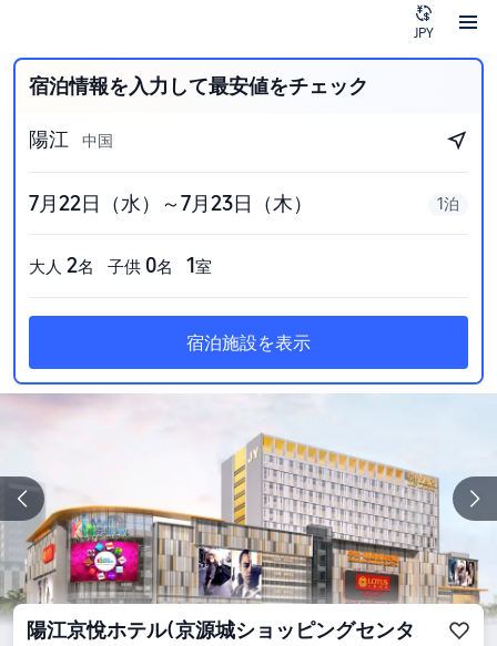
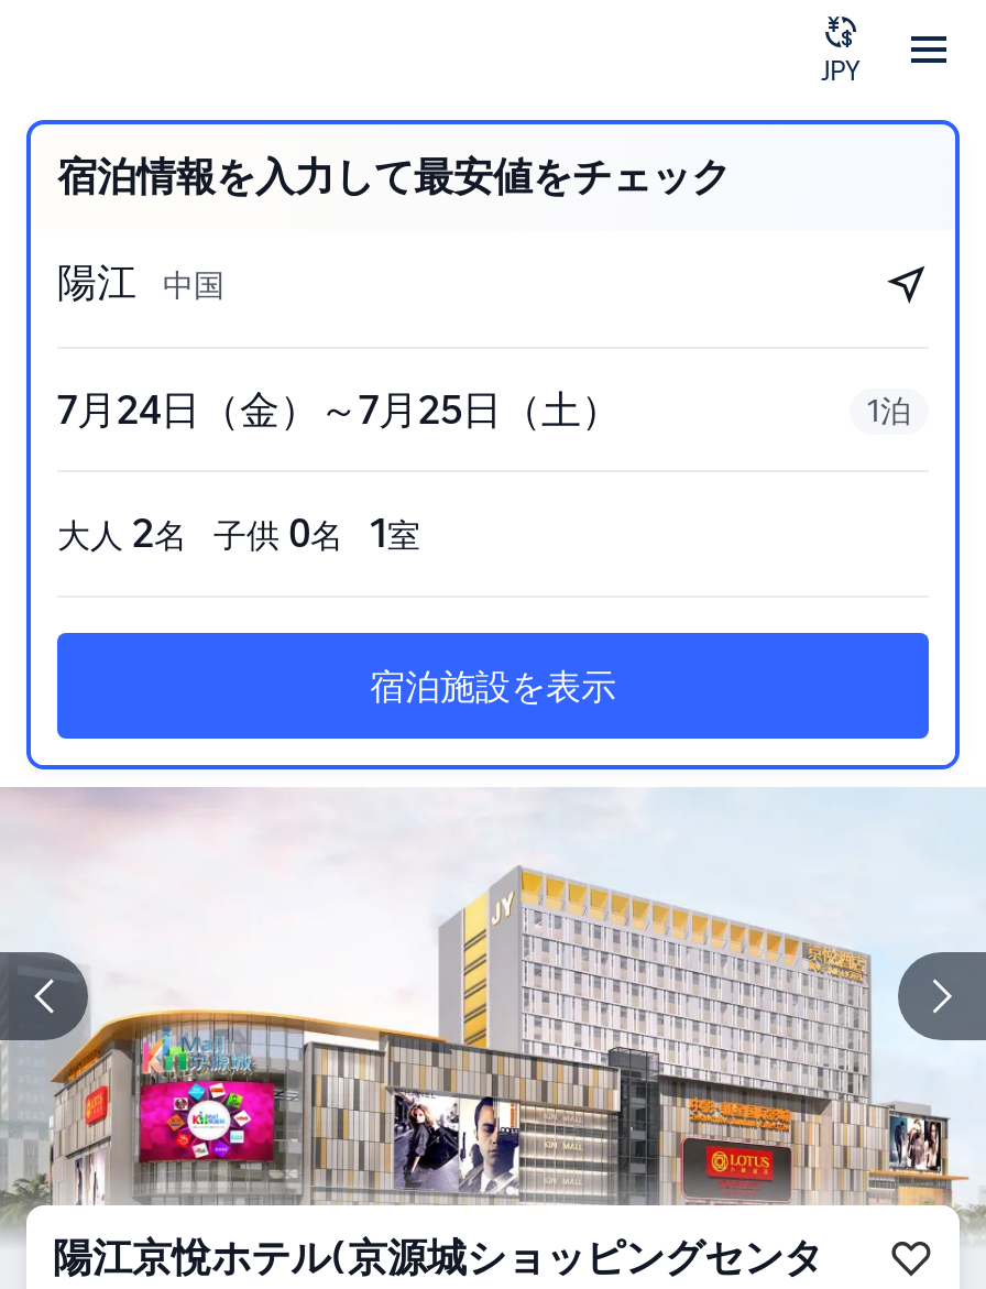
- 7月22日（水）～7月23日（木）
+ 7月24日（金）～7月25日（土）
